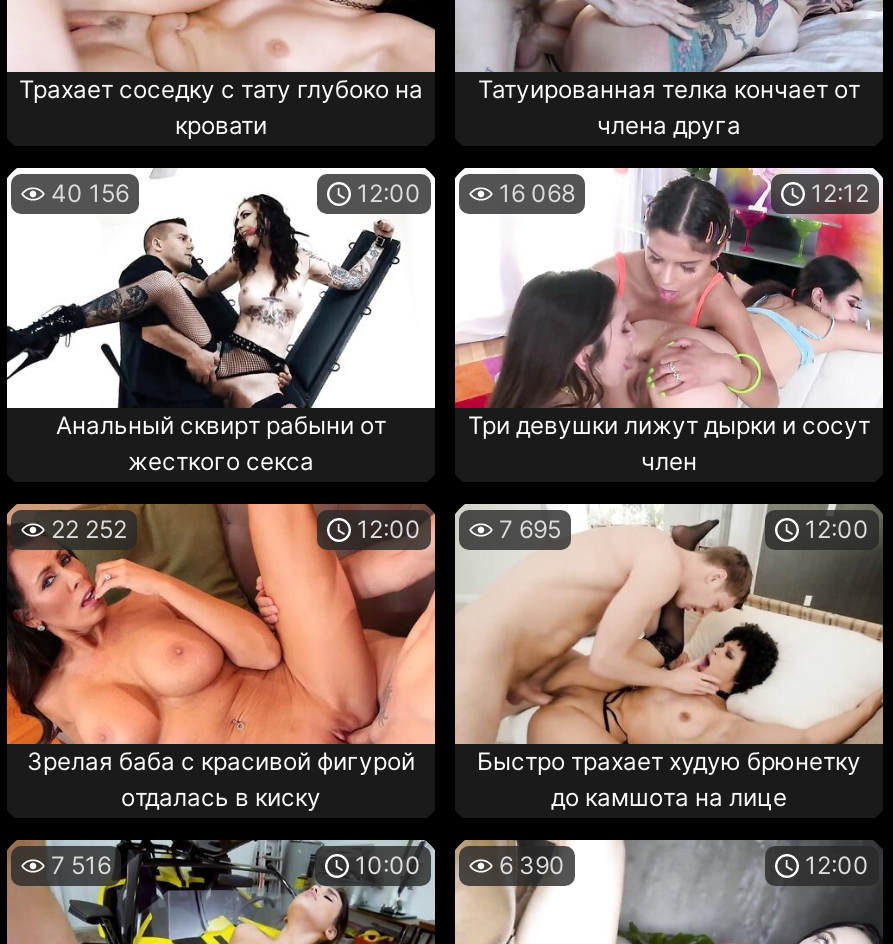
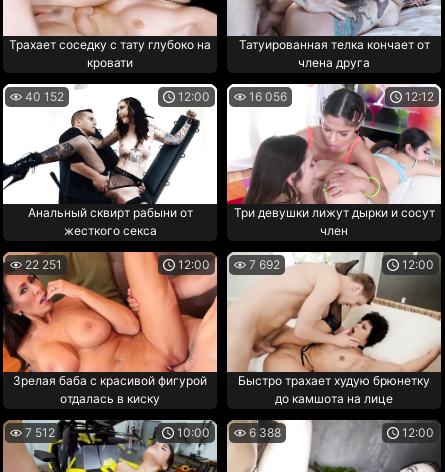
- 40 156
+ 40 152

- 16 068
+ 16 056

- 22 252
+ 22 251

- 7 695
+ 7 692

- 7 516
+ 7 512

- 6 390
+ 6 388
